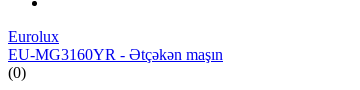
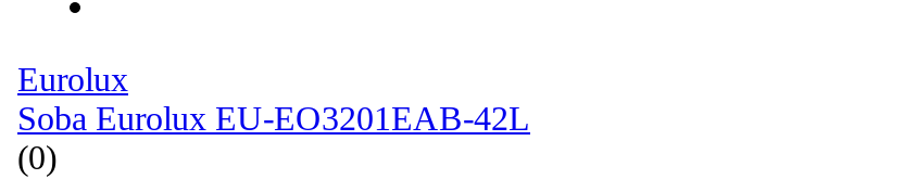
- EU-MG3160YR - Ətçəkən maşın
+ Soba Eurolux EU-EO3201EAB-42L
